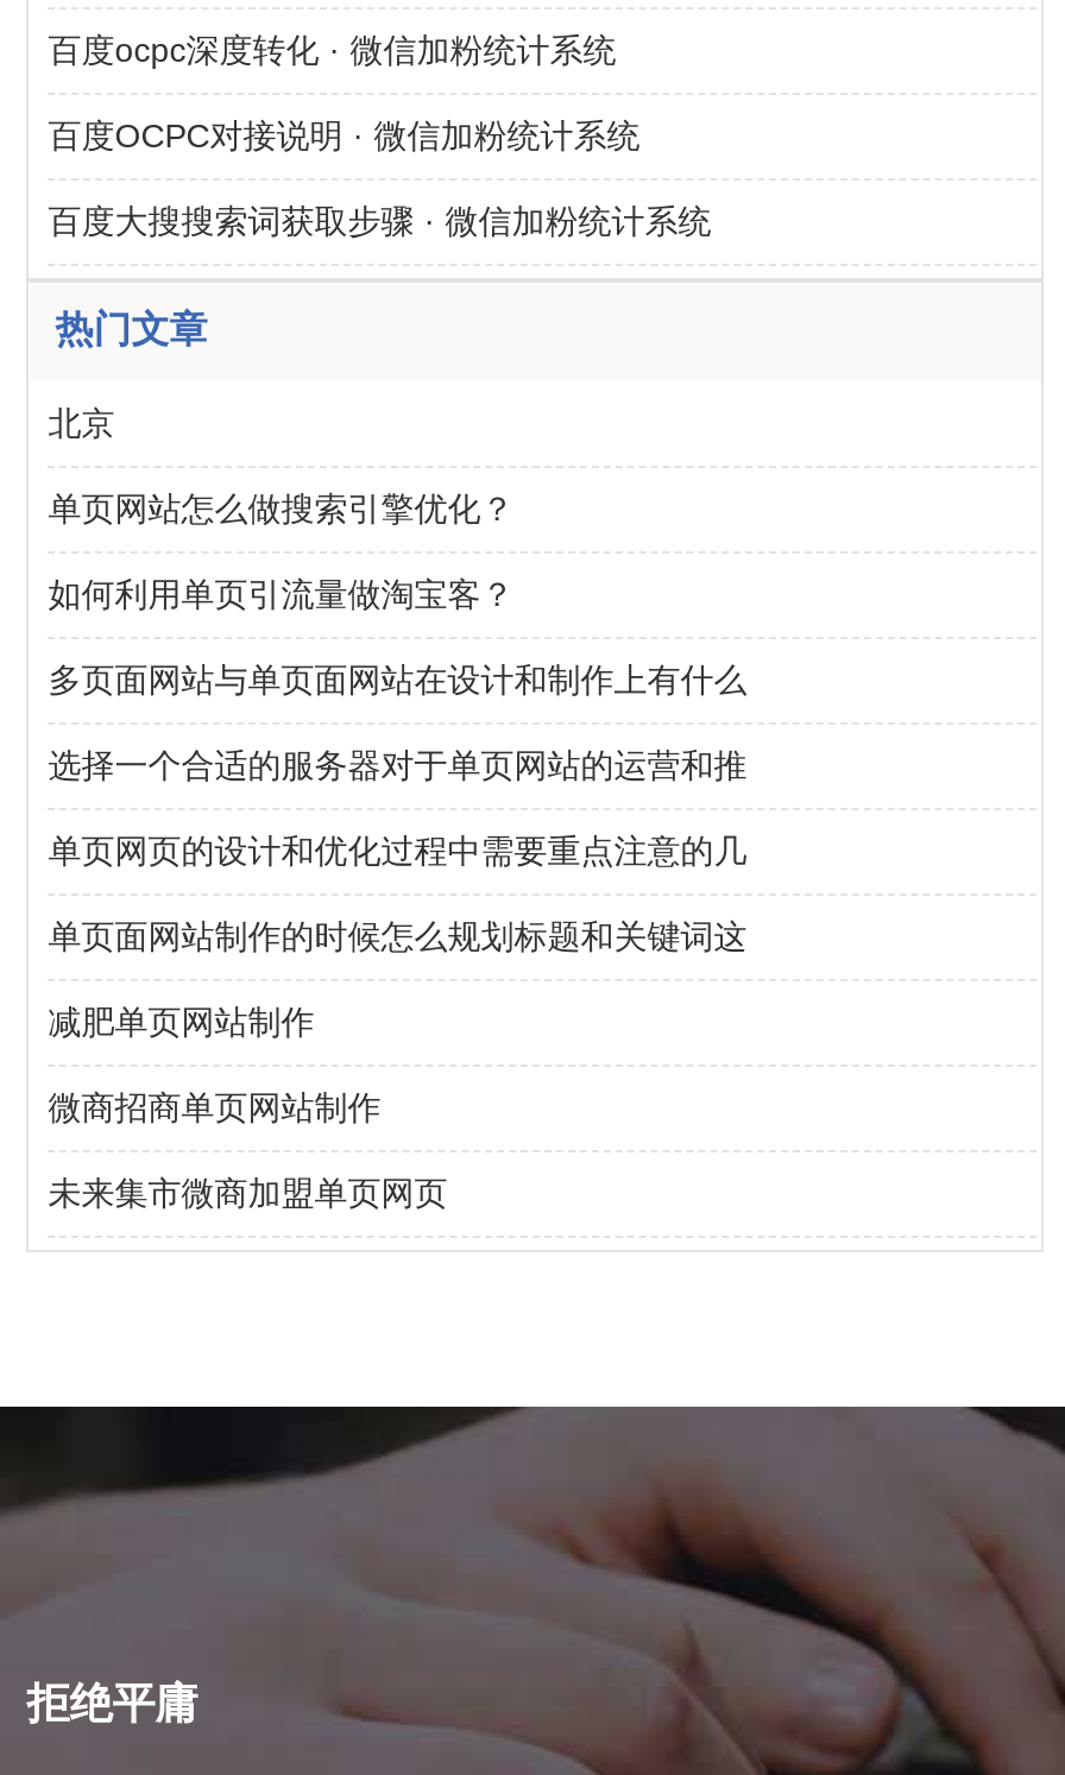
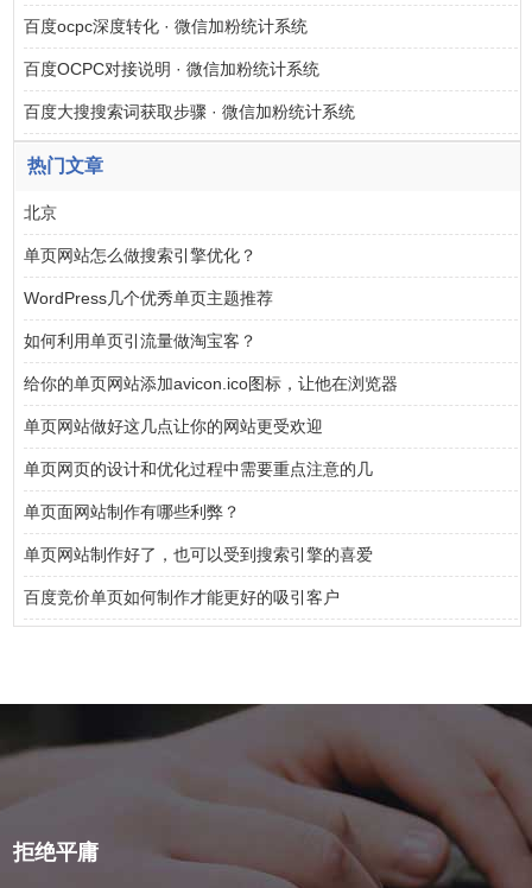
+ WordPress几个优秀单页主题推荐

moved down: 如何利用单页引流量做淘宝客？

- 多页面网站与单页面网站在设计和制作上有什么
+ 给你的单页网站添加avicon.ico图标，让他在浏览器

- 选择一个合适的服务器对于单页网站的运营和推
+ 单页网站做好这几点让你的网站更受欢迎

moved down: 单页网页的设计和优化过程中需要重点注意的几

- 单页面网站制作的时候怎么规划标题和关键词这
- 减肥单页网站制作
- 微商招商单页网站制作
- 未来集市微商加盟单页网页
+ 单页面网站制作有哪些利弊？
+ 单页网站制作好了，也可以受到搜索引擎的喜爱
+ 百度竞价单页如何制作才能更好的吸引客户
